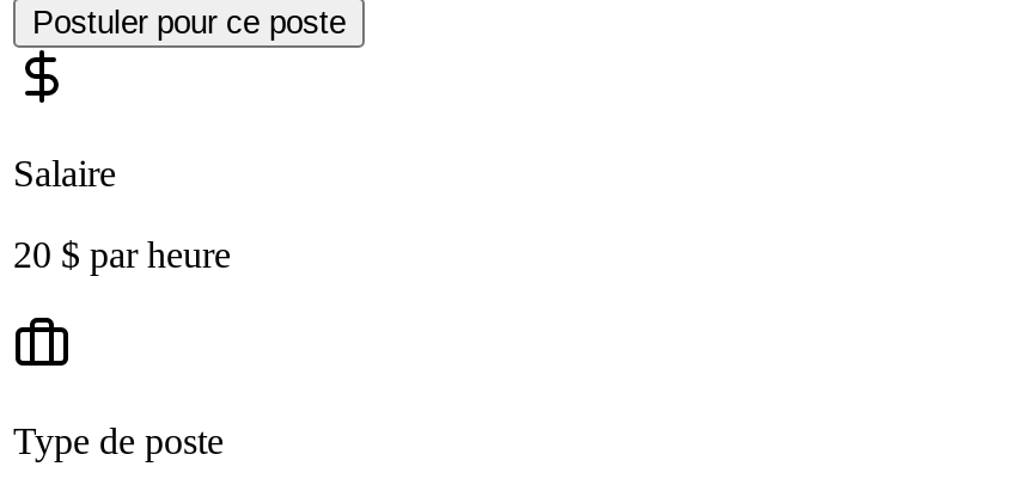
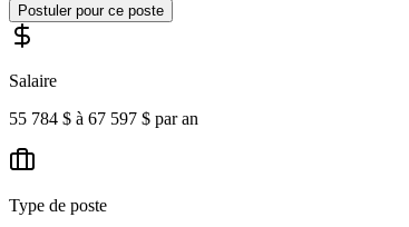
- 20 $ par heure
+ 55 784 $ à 67 597 $ par an
